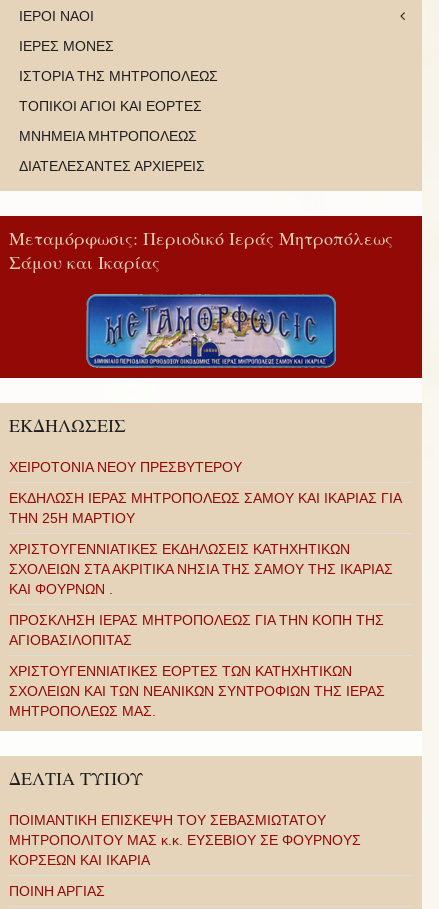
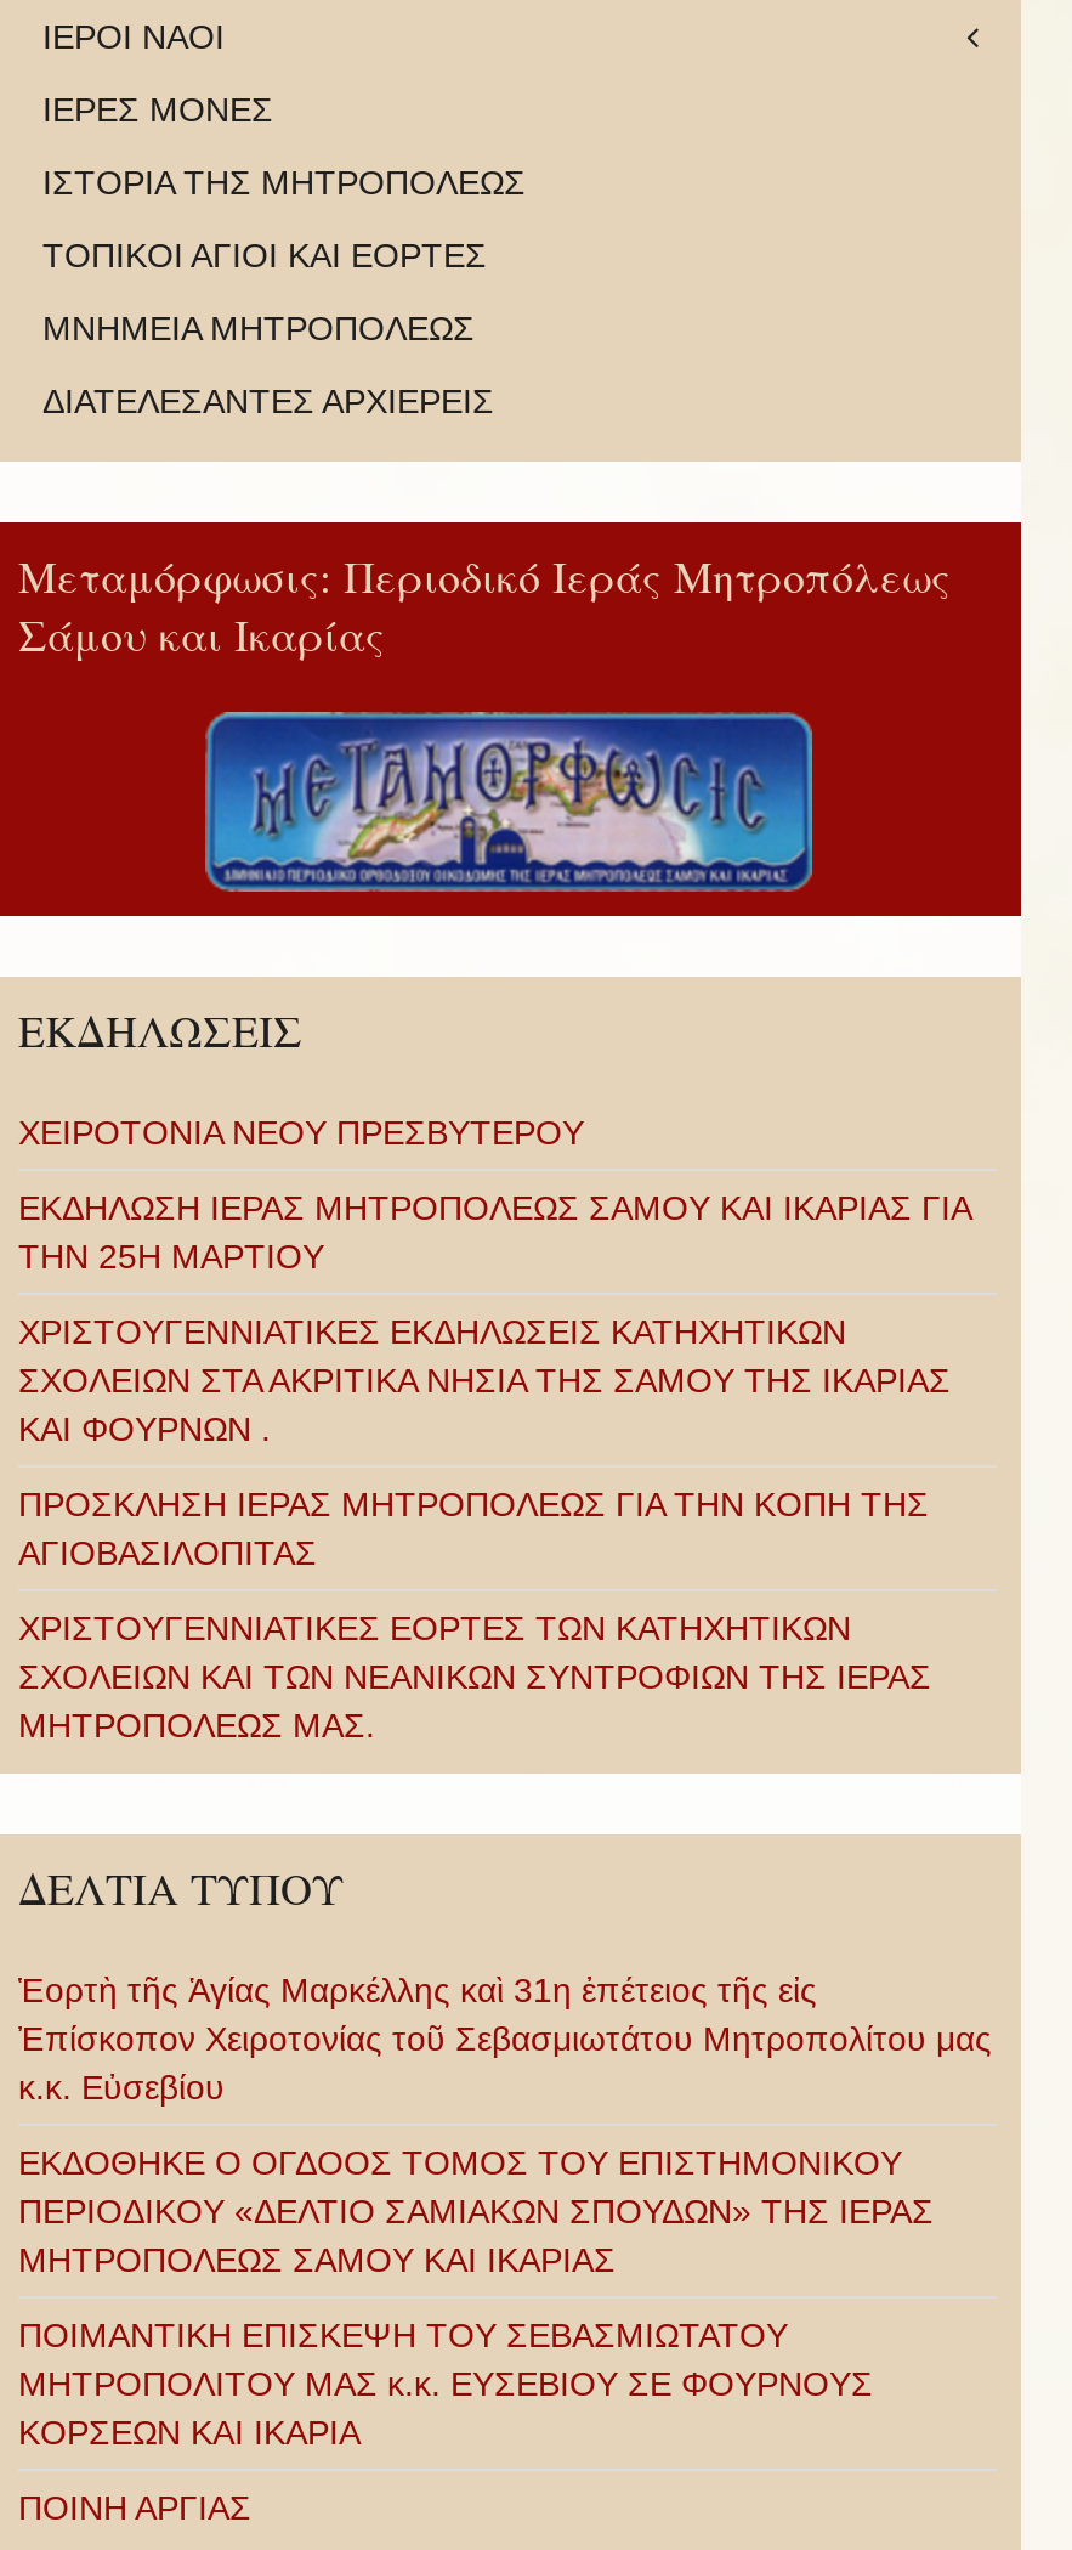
+ Ἑορτὴ τῆς Ἁγίας Μαρκέλλης καὶ 31η ἐπέτειος τῆς εἰς
+ Ἐπίσκοπον Χειροτονίας τοῦ Σεβασμιωτάτου Μητροπολίτου μας
+ κ.κ. Εὐσεβίου
+ ΕΚΔΟΘΗΚΕ Ο ΟΓΔΟΟΣ ΤΟΜΟΣ ΤΟΥ ΕΠΙΣΤΗΜΟΝΙΚΟΥ
+ ΠΕΡΙΟΔΙΚΟΥ «ΔΕΛΤΙΟ ΣΑΜΙΑΚΩΝ ΣΠΟΥΔΩΝ» ΤΗΣ ΙΕΡΑΣ
+ ΜΗΤΡΟΠΟΛΕΩΣ ΣΑΜΟΥ ΚΑΙ ΙΚΑΡΙΑΣ
